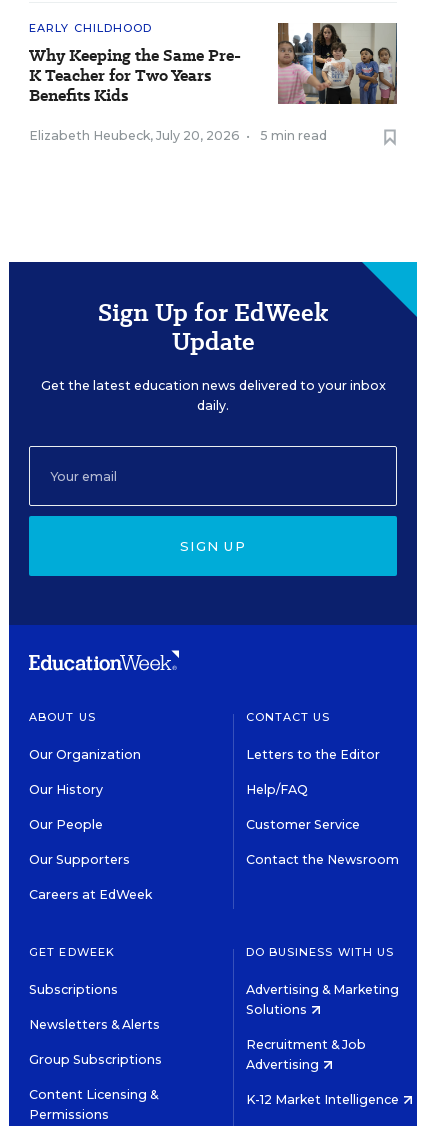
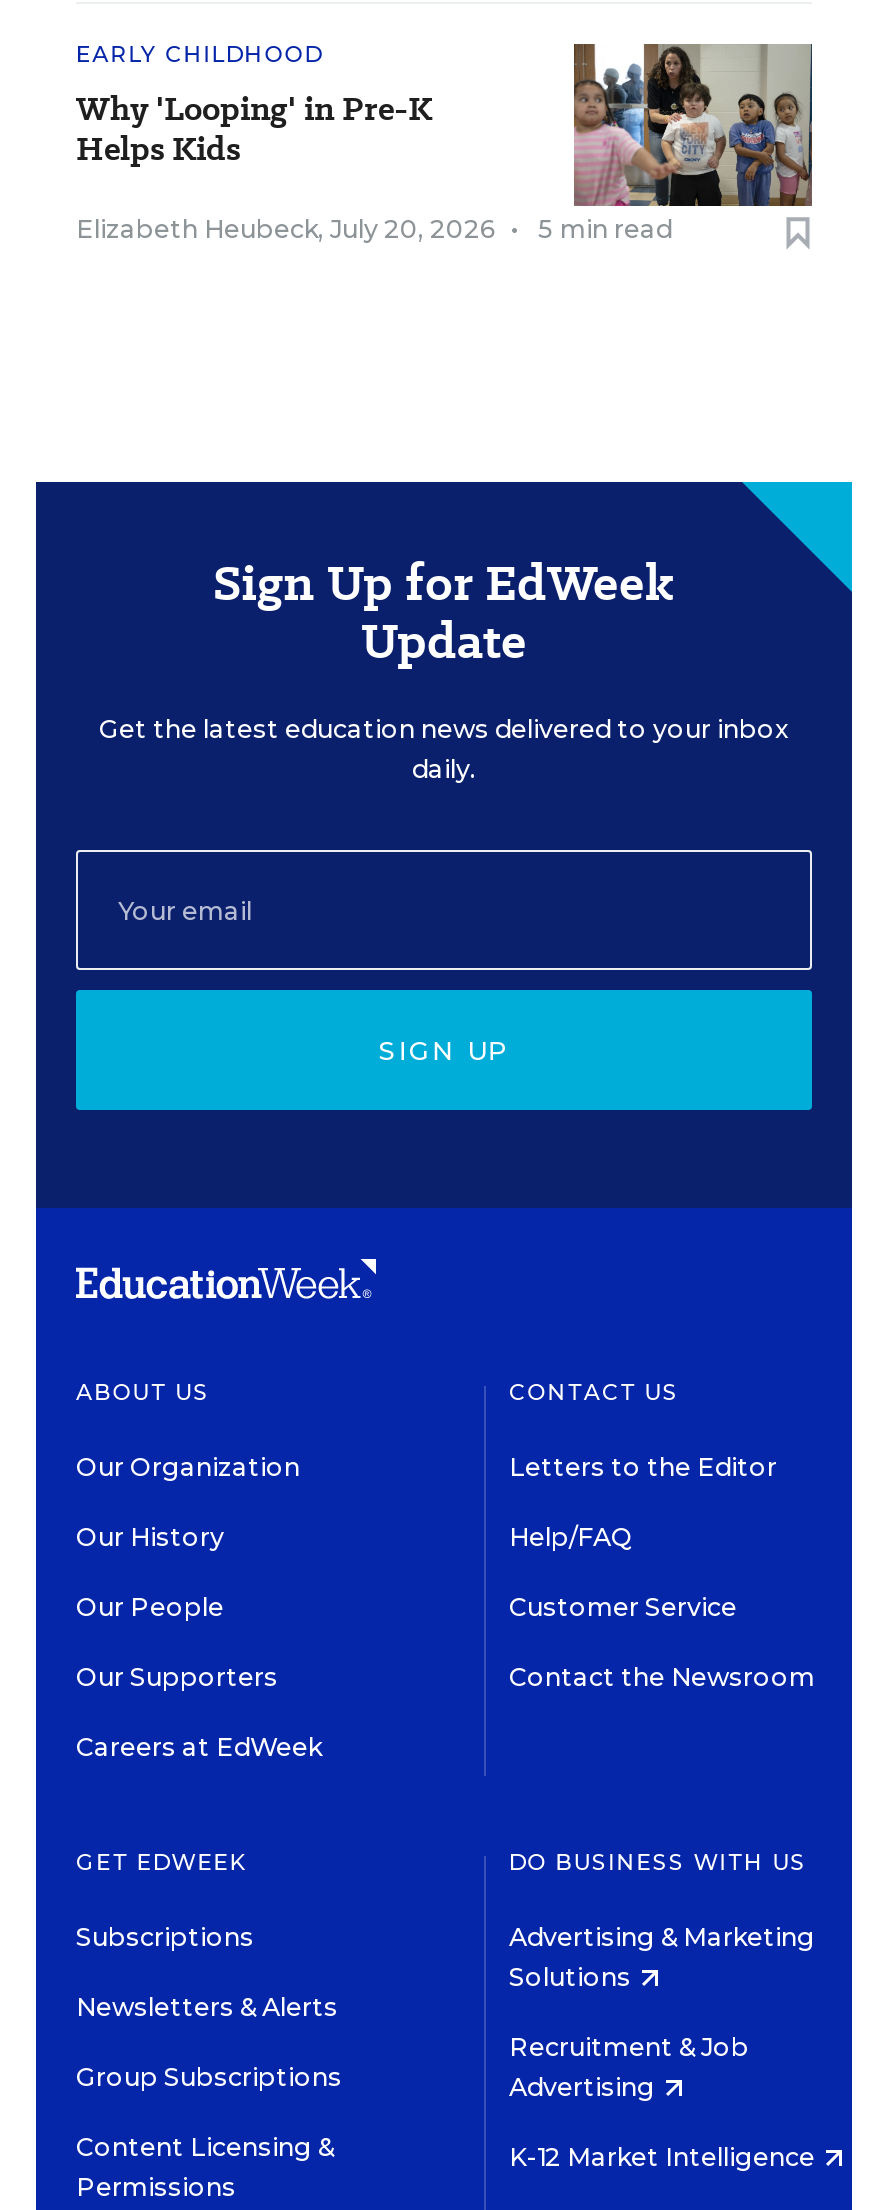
- Why Keeping the Same Pre-
- K Teacher for Two Years
- Benefits Kids
+ Why 'Looping' in Pre-K
+ Helps Kids
